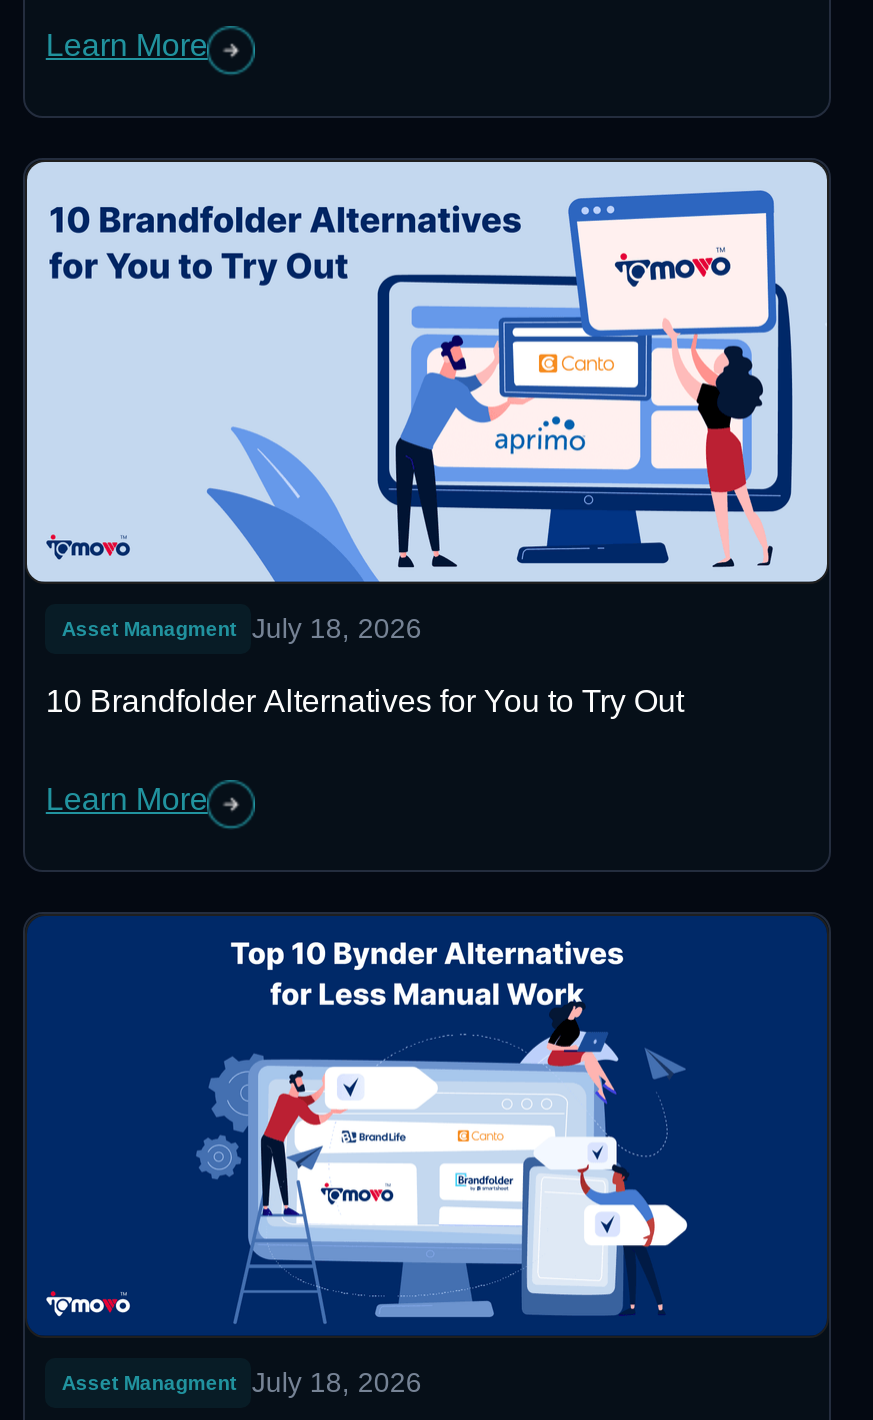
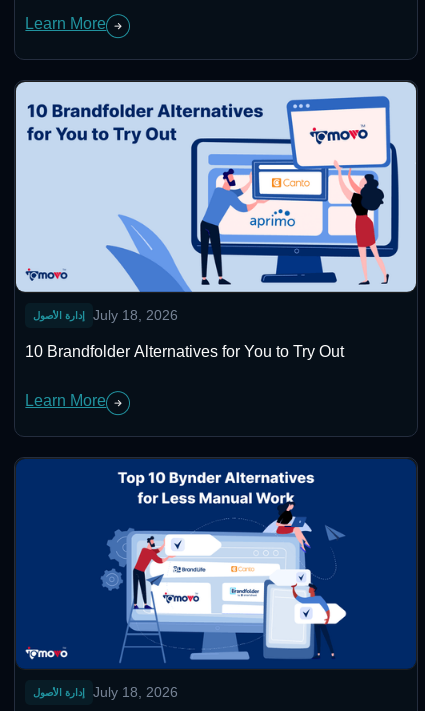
- Asset Managment
+ إدارة الأصول

- Asset Managment
+ إدارة الأصول
